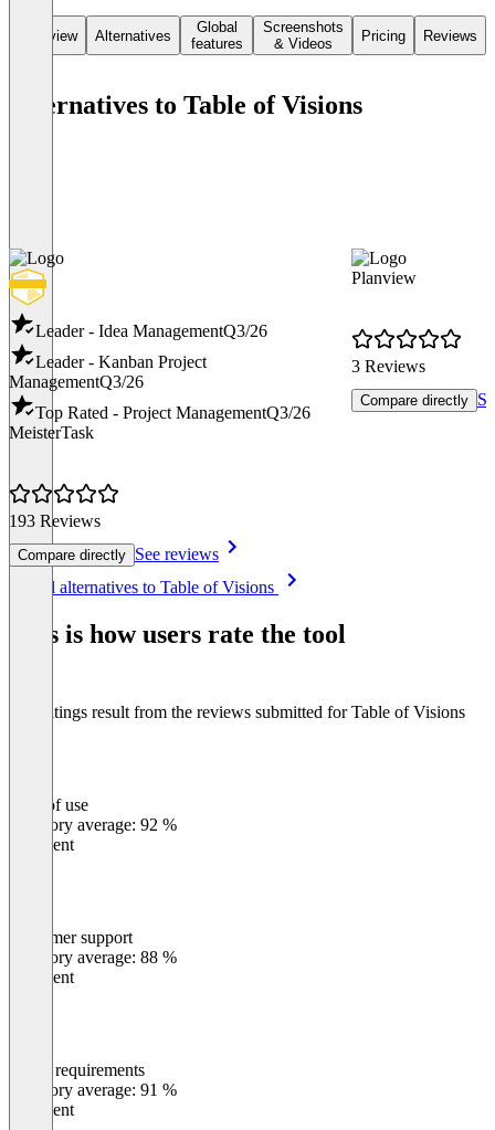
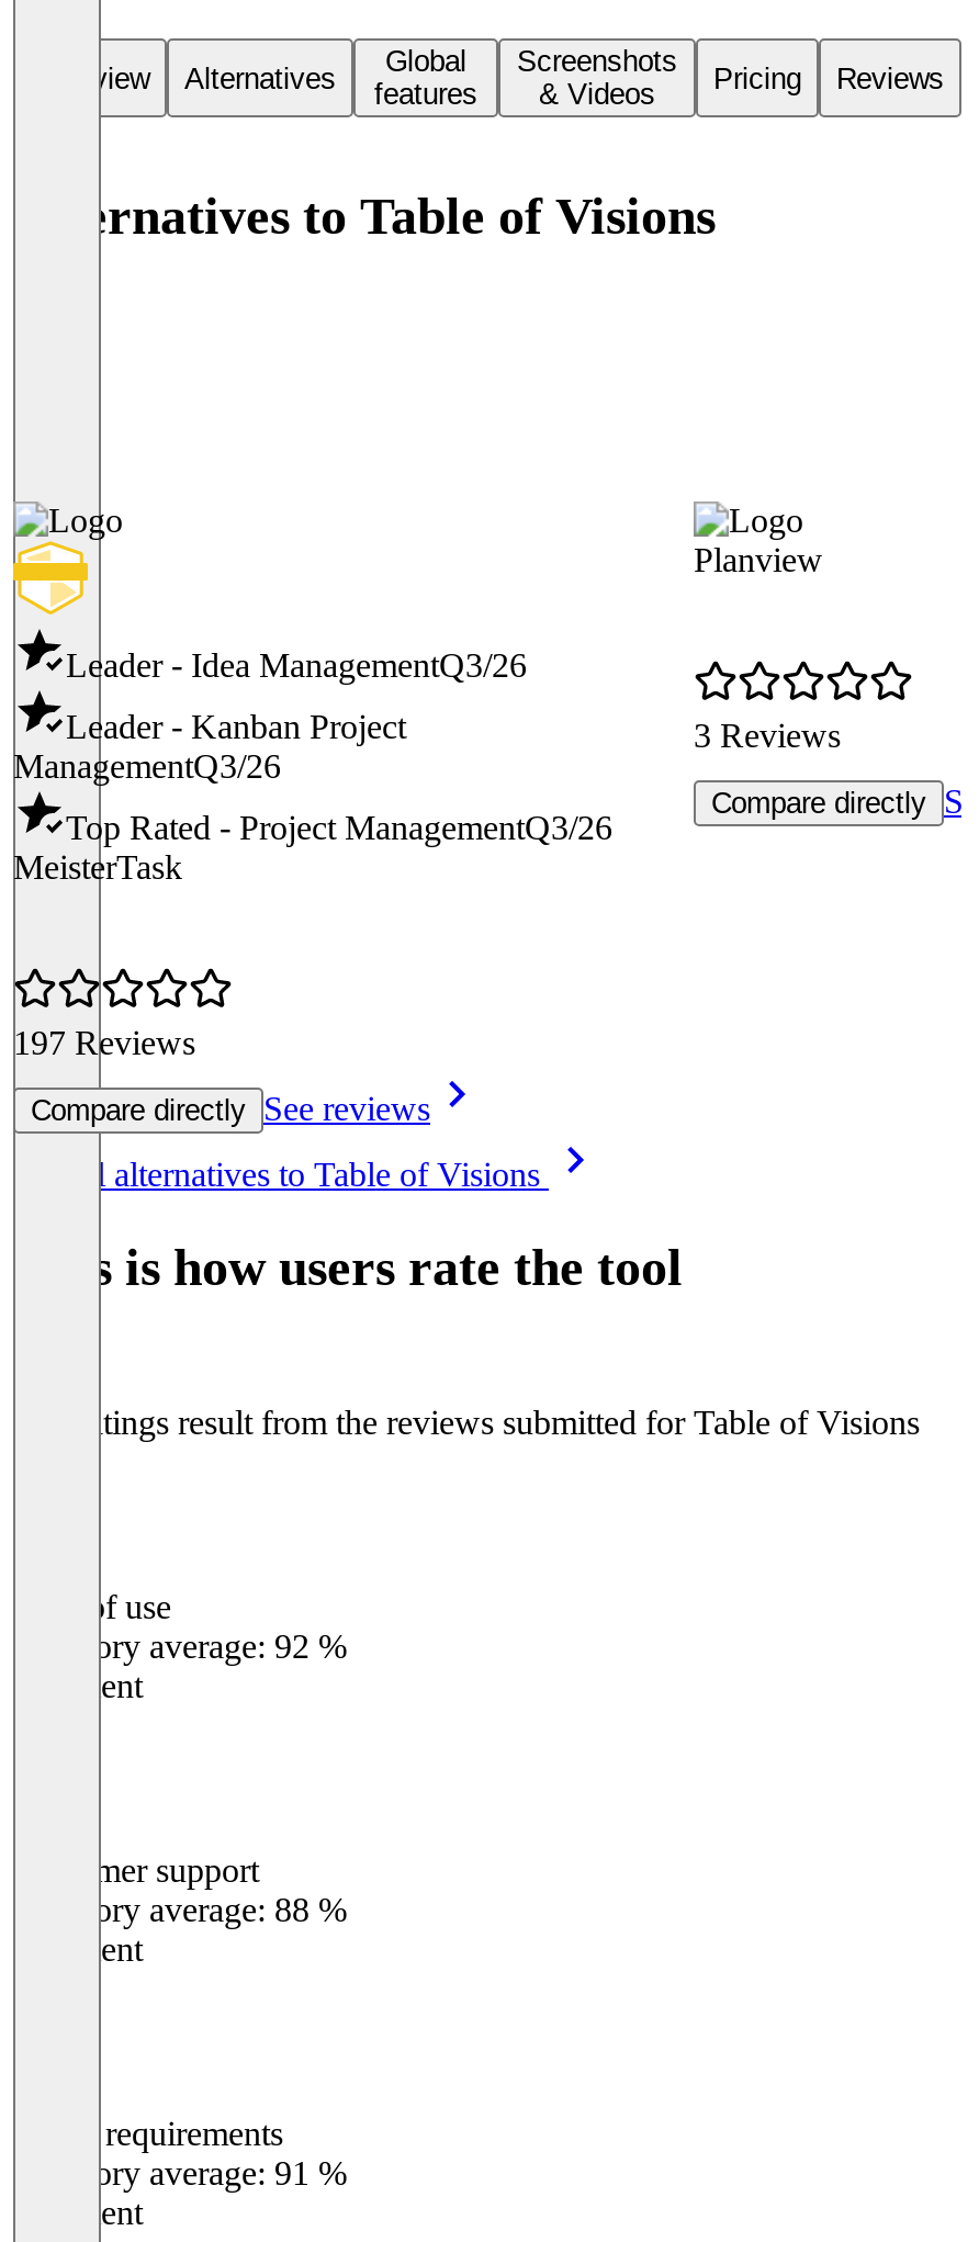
- 193 Reviews
+ 197 Reviews
